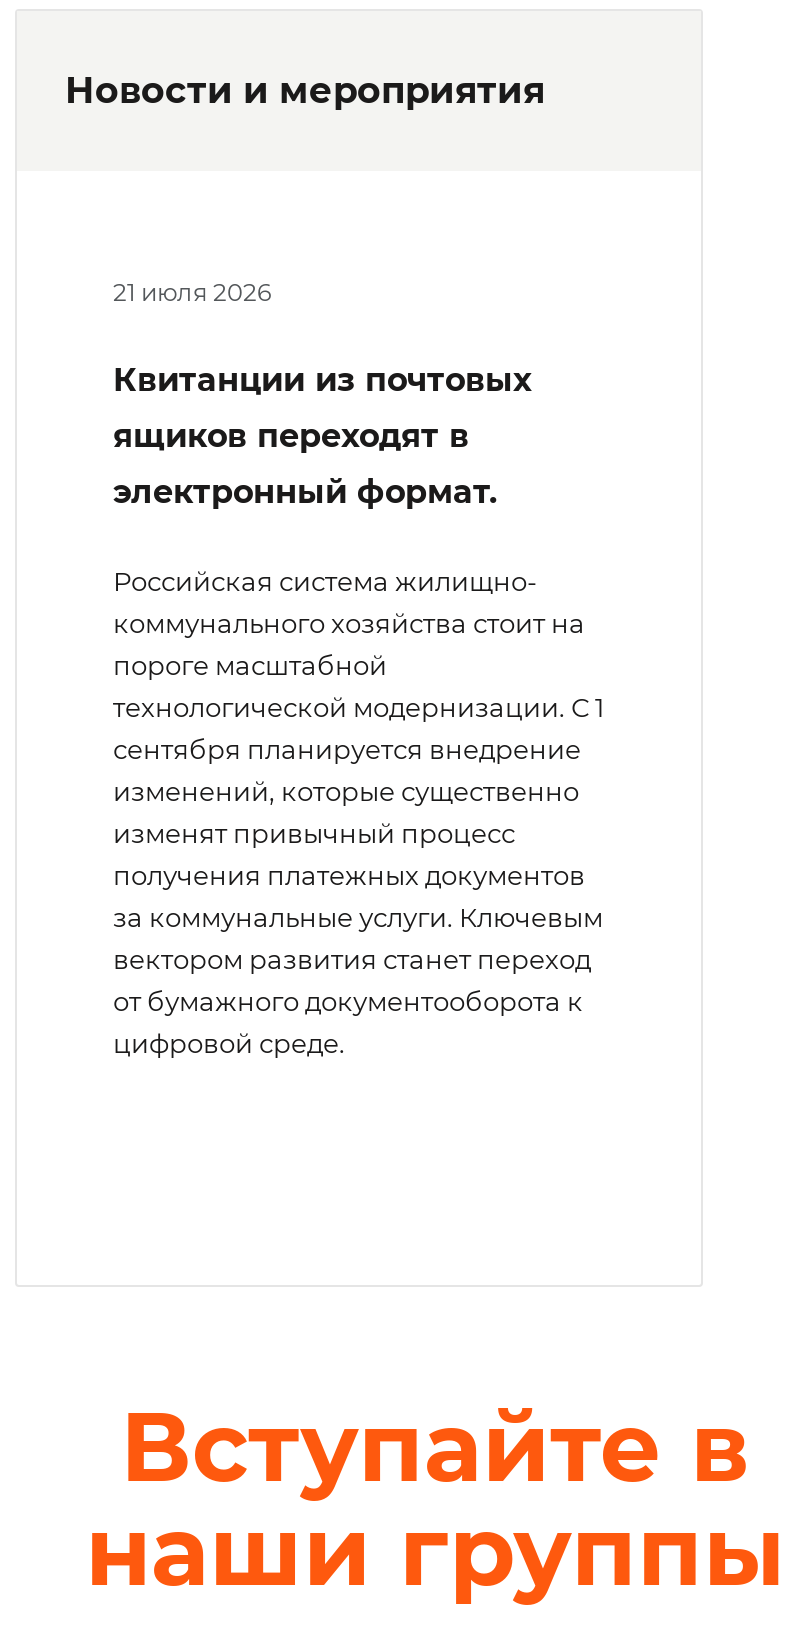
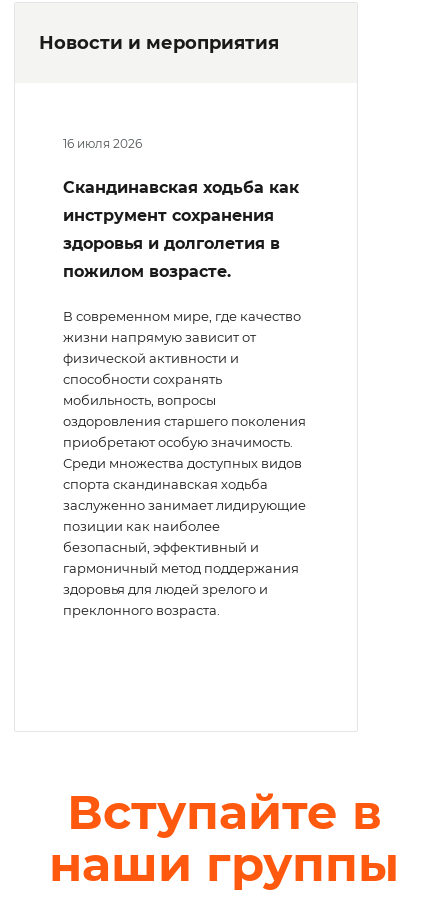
- 21 июля 2026
- Квитанции из почтовых
- ящиков переходят в
- электронный формат.
- Российская система жилищно-
- коммунального хозяйства стоит на
- пороге масштабной
- технологической модернизации. С 1
- сентября планируется внедрение
- изменений, которые существенно
- изменят привычный процесс
- получения платежных документов
- за коммунальные услуги. Ключевым
- вектором развития станет переход
- от бумажного документооборота к
- цифровой среде.
+ 16 июля 2026
+ Скандинавская ходьба как
+ инструмент сохранения
+ здоровья и долголетия в
+ пожилом возрасте.
+ В современном мире, где качество
+ жизни напрямую зависит от
+ физической активности и
+ способности сохранять
+ мобильность, вопросы
+ оздоровления старшего поколения
+ приобретают особую значимость.
+ Среди множества доступных видов
+ спорта скандинавская ходьба
+ заслуженно занимает лидирующие
+ позиции как наиболее
+ безопасный, эффективный и
+ гармоничный метод поддержания
+ здоровья для людей зрелого и
+ преклонного возраста.
